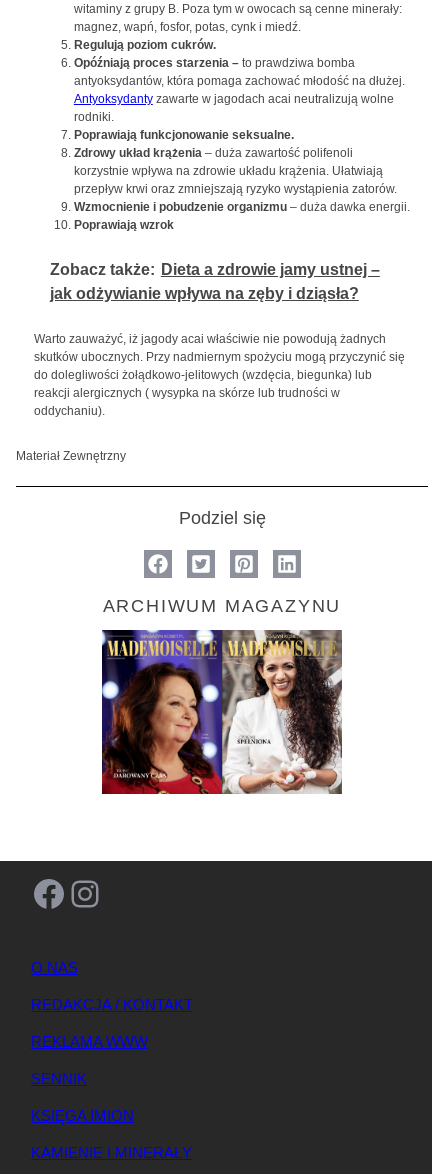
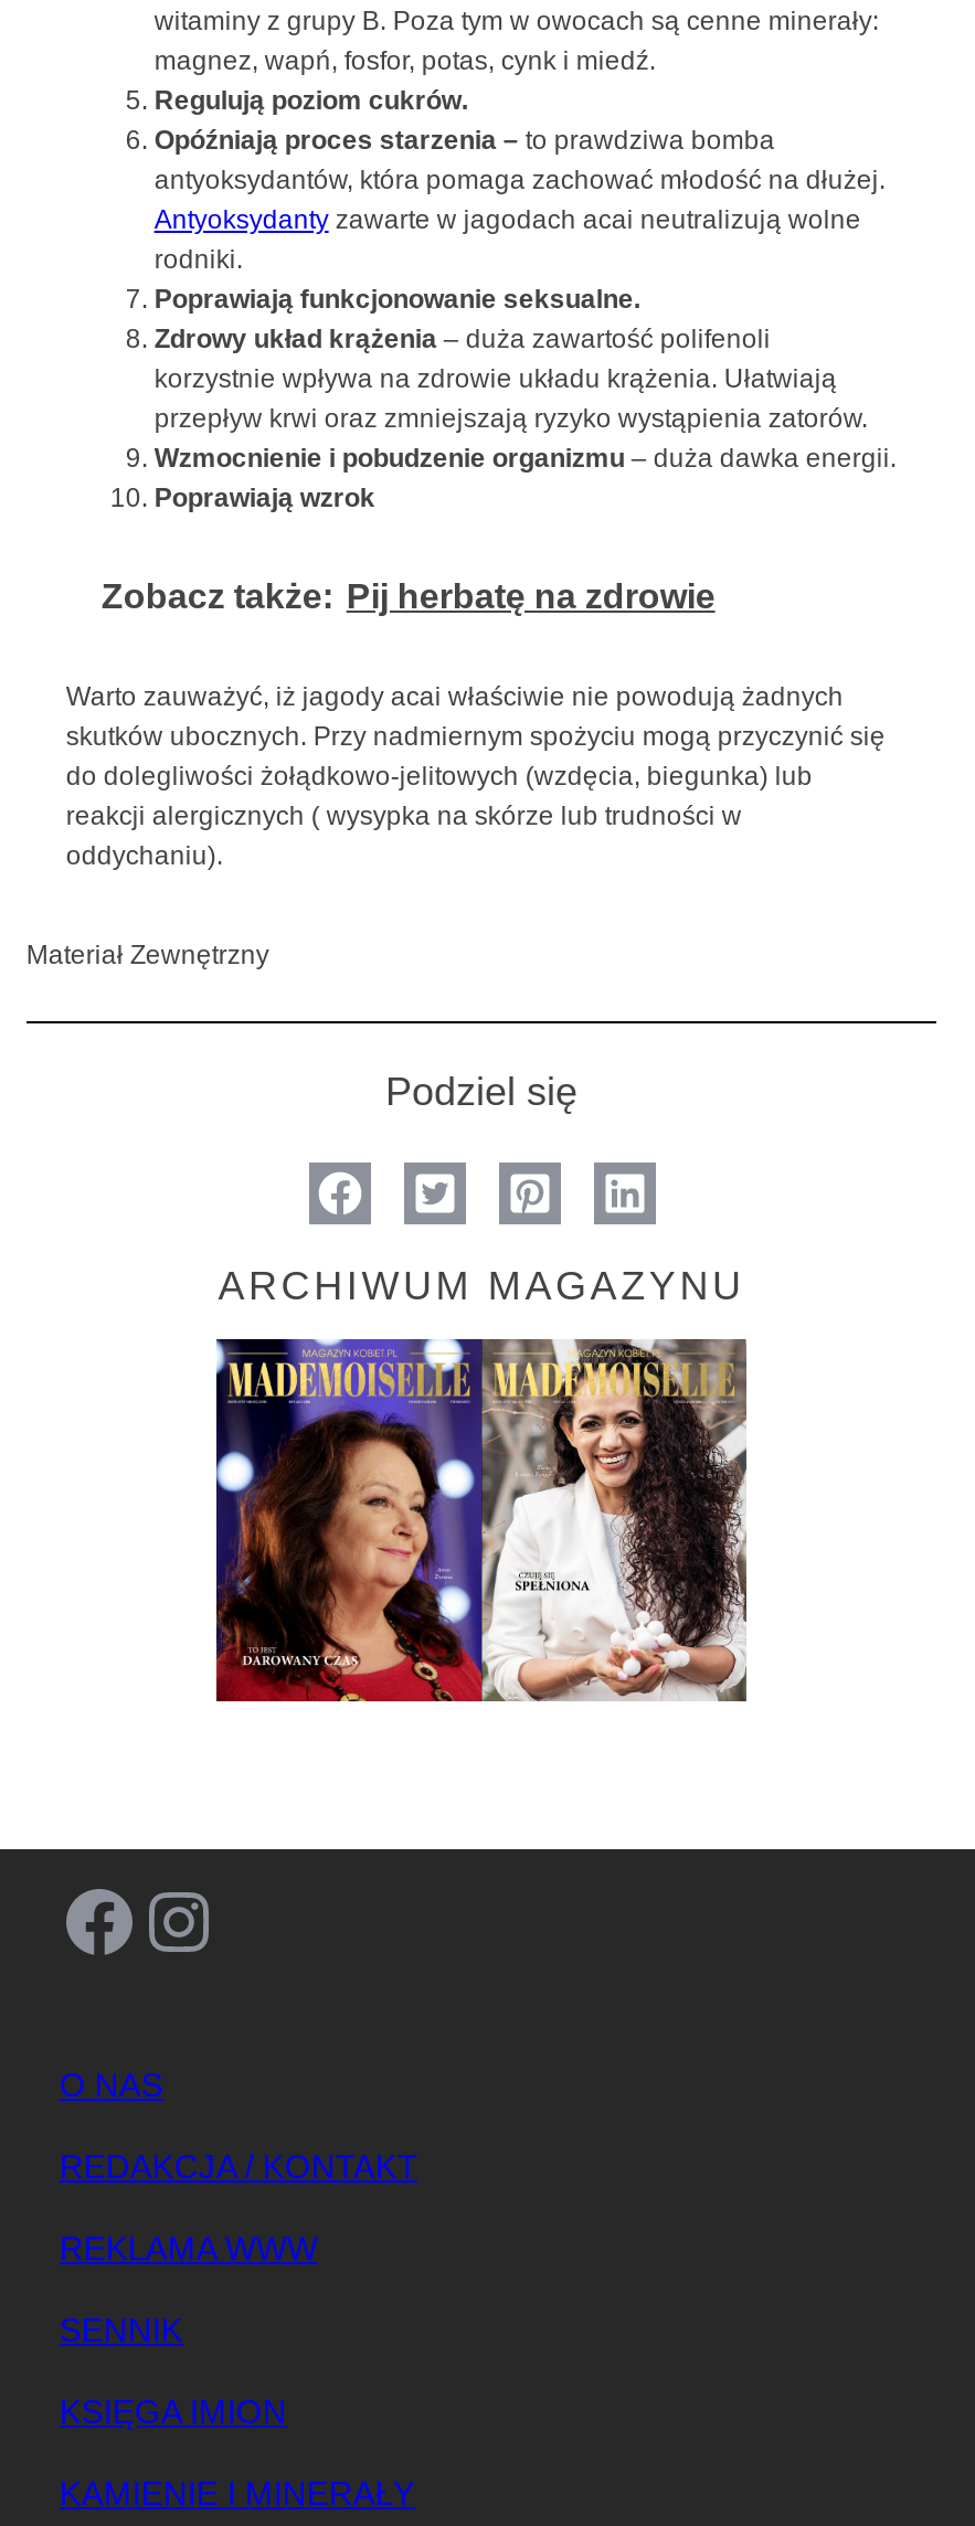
- Zobacz także: Dieta a zdrowie jamy ustnej –
- jak odżywianie wpływa na zęby i dziąsła?
+ Zobacz także: Pij herbatę na zdrowie
